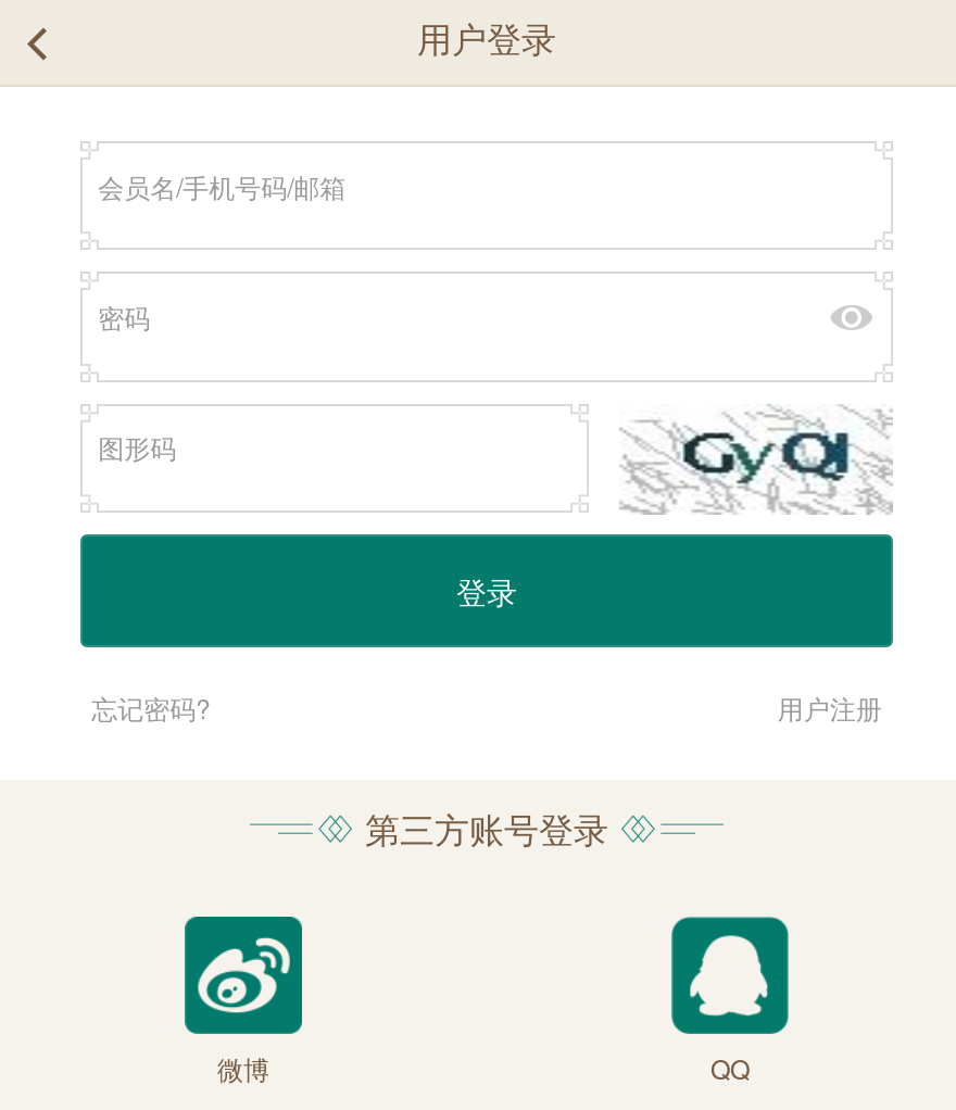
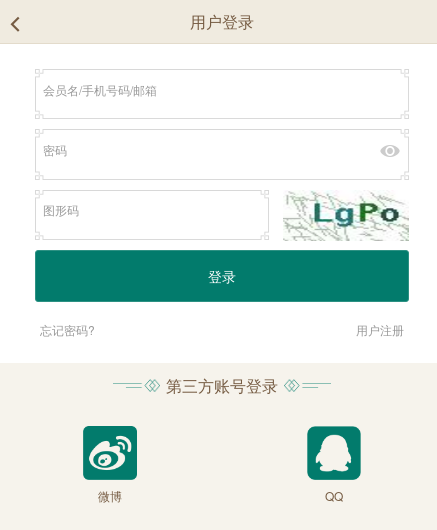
- [image]
+ [image]
